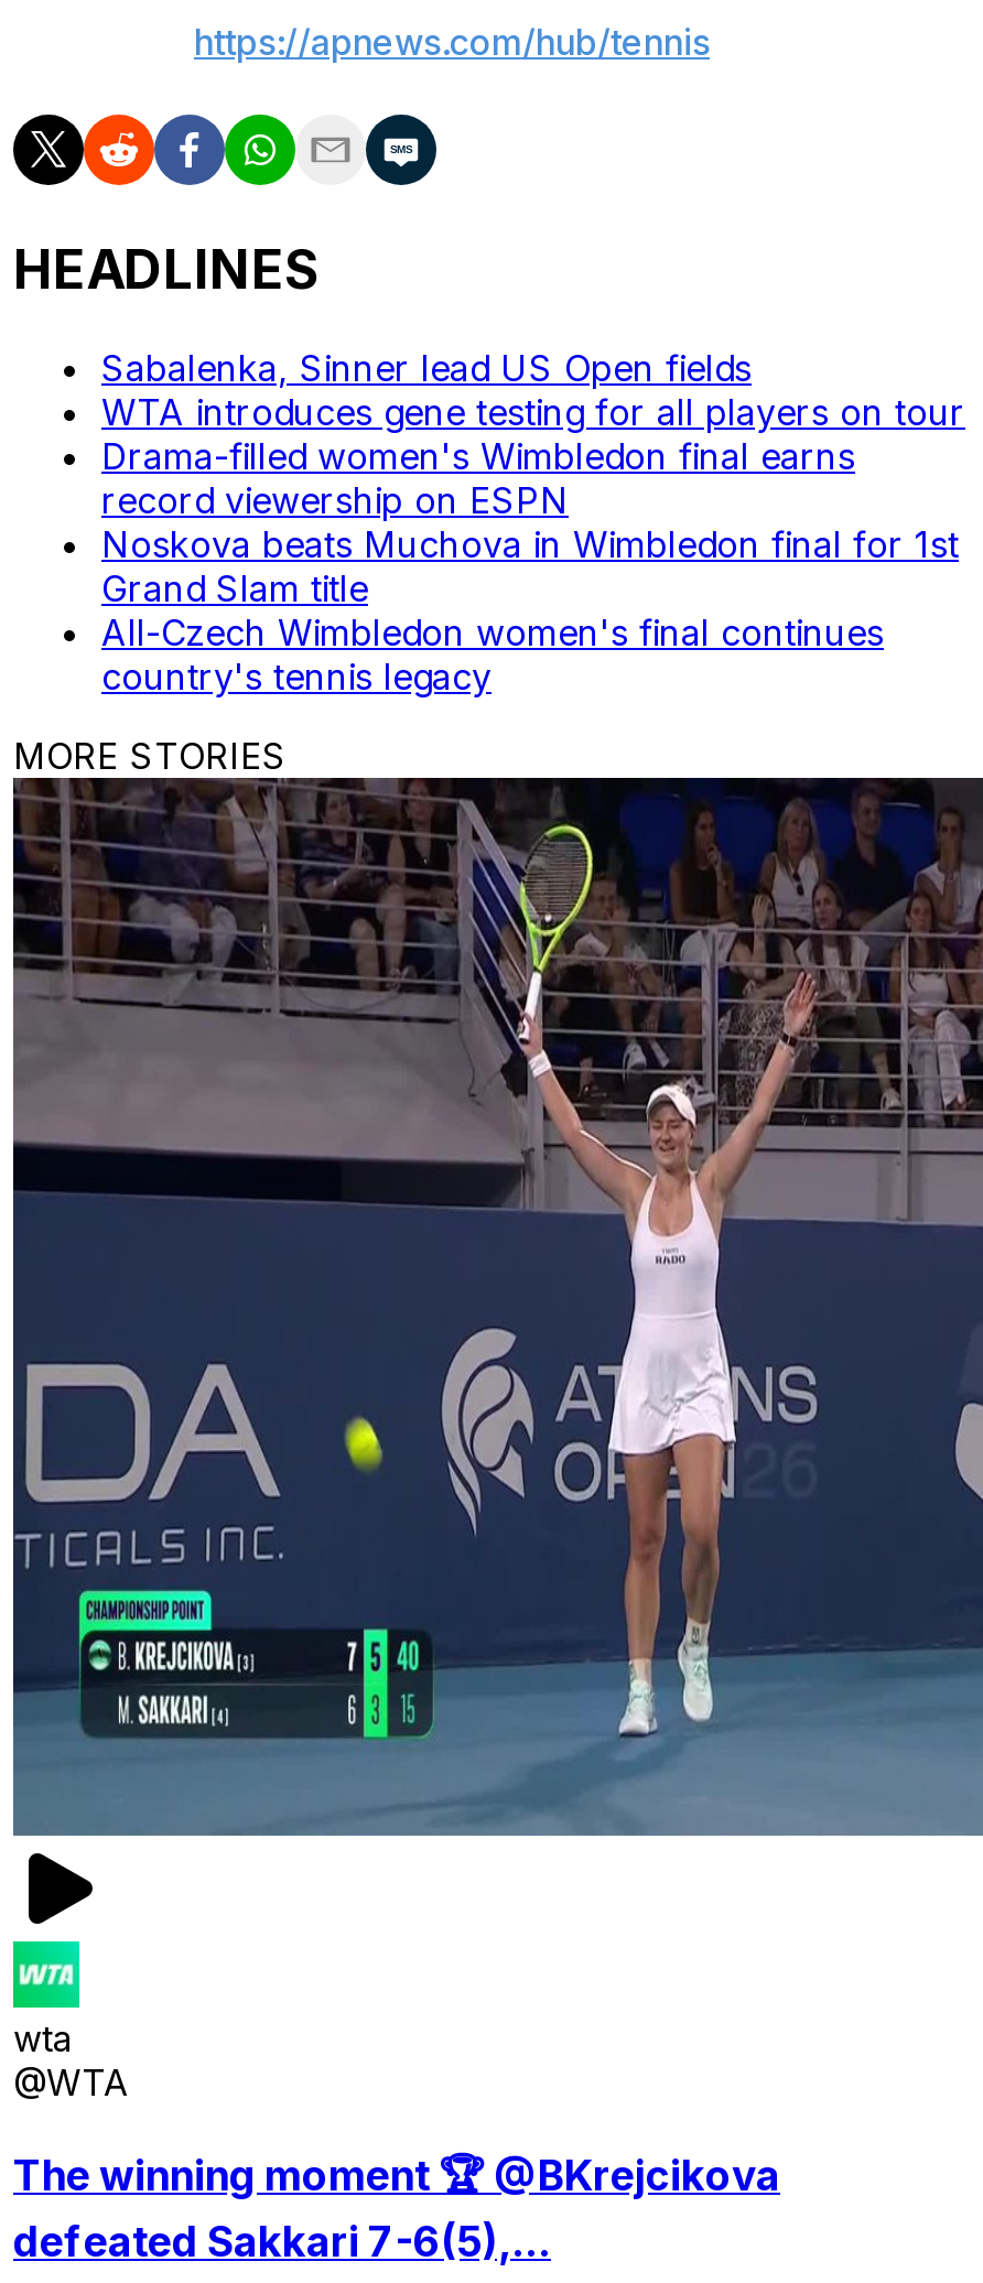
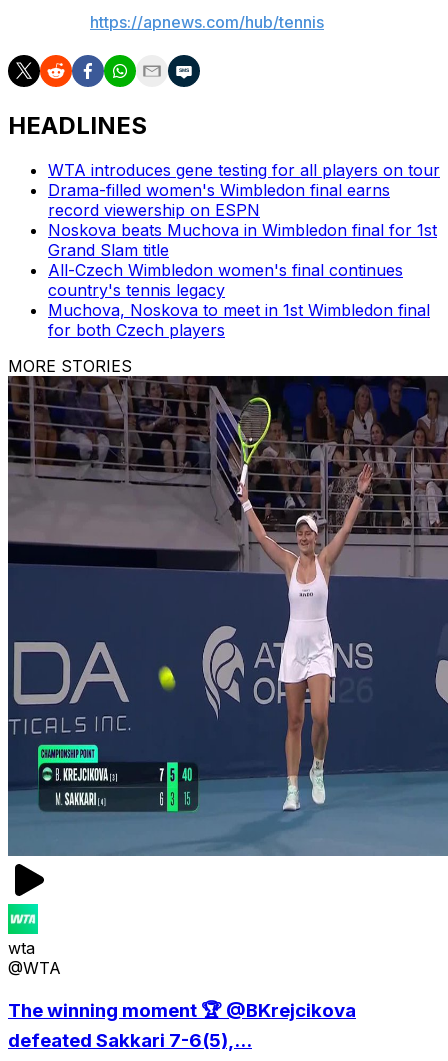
- Sabalenka, Sinner lead US Open fields

moved up: WTA introduces gene testing for all players on tour | Drama-filled women's Wimbledon final earns | record viewership on ESPN | Noskova beats Muchova in Wimbledon final for 1st | Grand Slam title | All-Czech Wimbledon women's final continues | country's tennis legacy

+ Muchova, Noskova to meet in 1st Wimbledon final
+ for both Czech players
